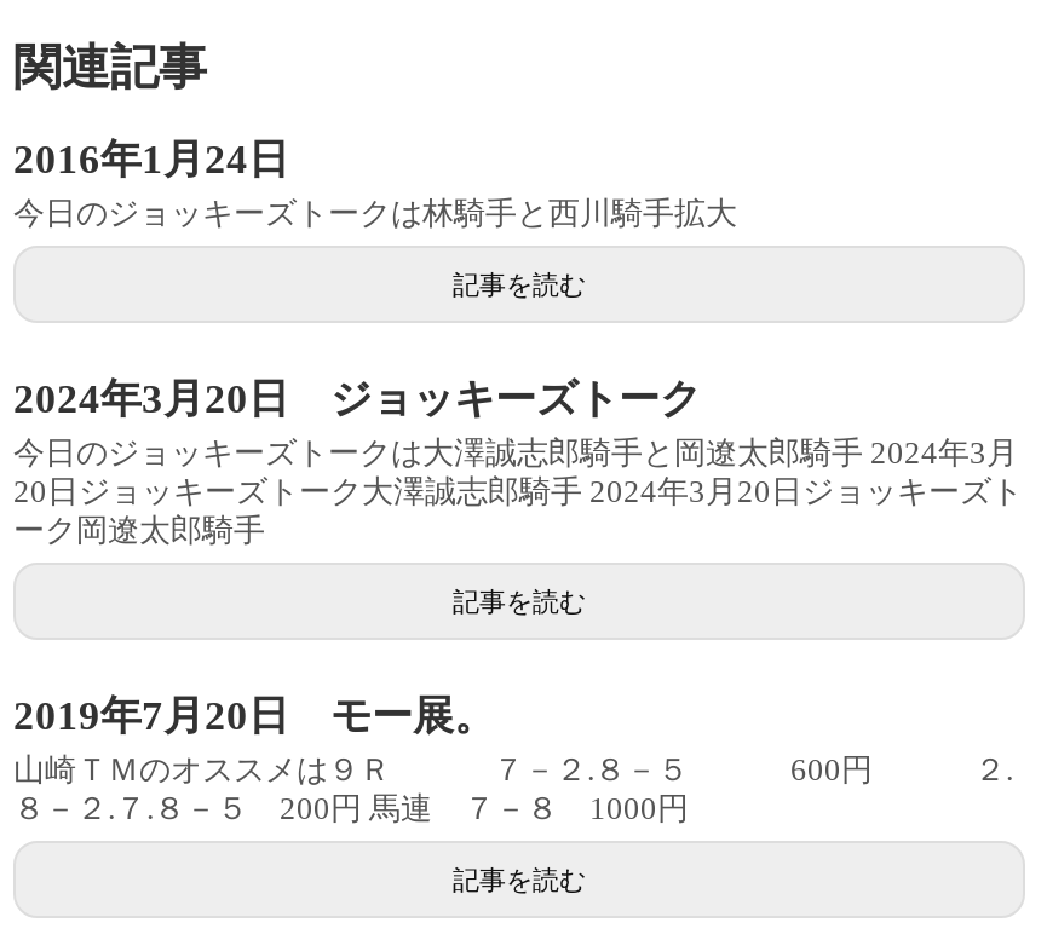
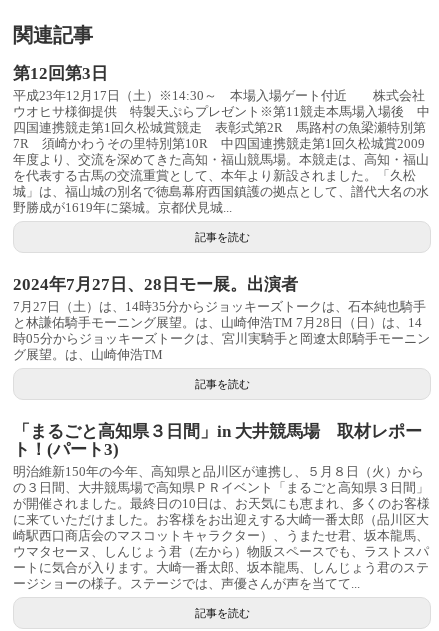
- 2016年1月24日
- 今日のジョッキーズトークは林騎手と西川騎手拡大
+ 第12回第3日
+ 平成23年12月17日（土）※14:30～ 本場入場ゲート付近 株式会社
+ ウオヒサ様御提供 特製天ぷらプレゼント※第11競走本馬場入場後 中
+ 四国連携競走第1回久松城賞競走 表彰式第2R 馬路村の魚梁瀬特別第
+ 7R 須崎かわうその里特別第10R 中四国連携競走第1回久松城賞2009
+ 年度より、交流を深めてきた高知・福山競馬場。本競走は、高知・福山
+ を代表する古馬の交流重賞として、本年より新設されました。「久松
+ 城」は、福山城の別名で徳島幕府西国鎮護の拠点として、譜代大名の水
+ 野勝成が1619年に築城。京都伏見城...

- 2024年3月20日 ジョッキーズトーク
- 今日のジョッキーズトークは大澤誠志郎騎手と岡遼太郎騎手 2024年3月
- 20日ジョッキーズトーク大澤誠志郎騎手 2024年3月20日ジョッキーズト
- ーク岡遼太郎騎手
+ 2024年7月27日、28日モー展。出演者
+ 7月27日（土）は、14時35分からジョッキーズトークは、石本純也騎手
+ と林謙佑騎手モーニング展望。は、山崎伸浩TM 7月28日（日）は、14
+ 時05分からジョッキーズトークは、宮川実騎手と岡遼太郎騎手モーニン
+ グ展望。は、山崎伸浩TM

- 2019年7月20日 モー展。
- 山崎ＴＭのオススメは９Ｒ ７－２.８－５ 600円 ２.
- ８－２.７.８－５ 200円 馬連 ７－８ 1000円
+ 「まるごと高知県３日間」in 大井競馬場 取材レポー
+ ト！(パート3)
+ 明治維新150年の今年、高知県と品川区が連携し、５月８日（火）から
+ の３日間、大井競馬場で高知県ＰＲイベント「まるごと高知県３日間」
+ が開催されました。最終日の10日は、お天気にも恵まれ、多くのお客様
+ に来ていただけました。お客様をお出迎えする大崎一番太郎（品川区大
+ 崎駅西口商店会のマスコットキャラクター）、うまたせ君、坂本龍馬、
+ ウマタセーヌ、しんじょう君（左から）物販スペースでも、ラストスパ
+ ートに気合が入ります。大崎一番太郎、坂本龍馬、しんじょう君のステ
+ ージショーの様子。ステージでは、声優さんが声を当てて...
